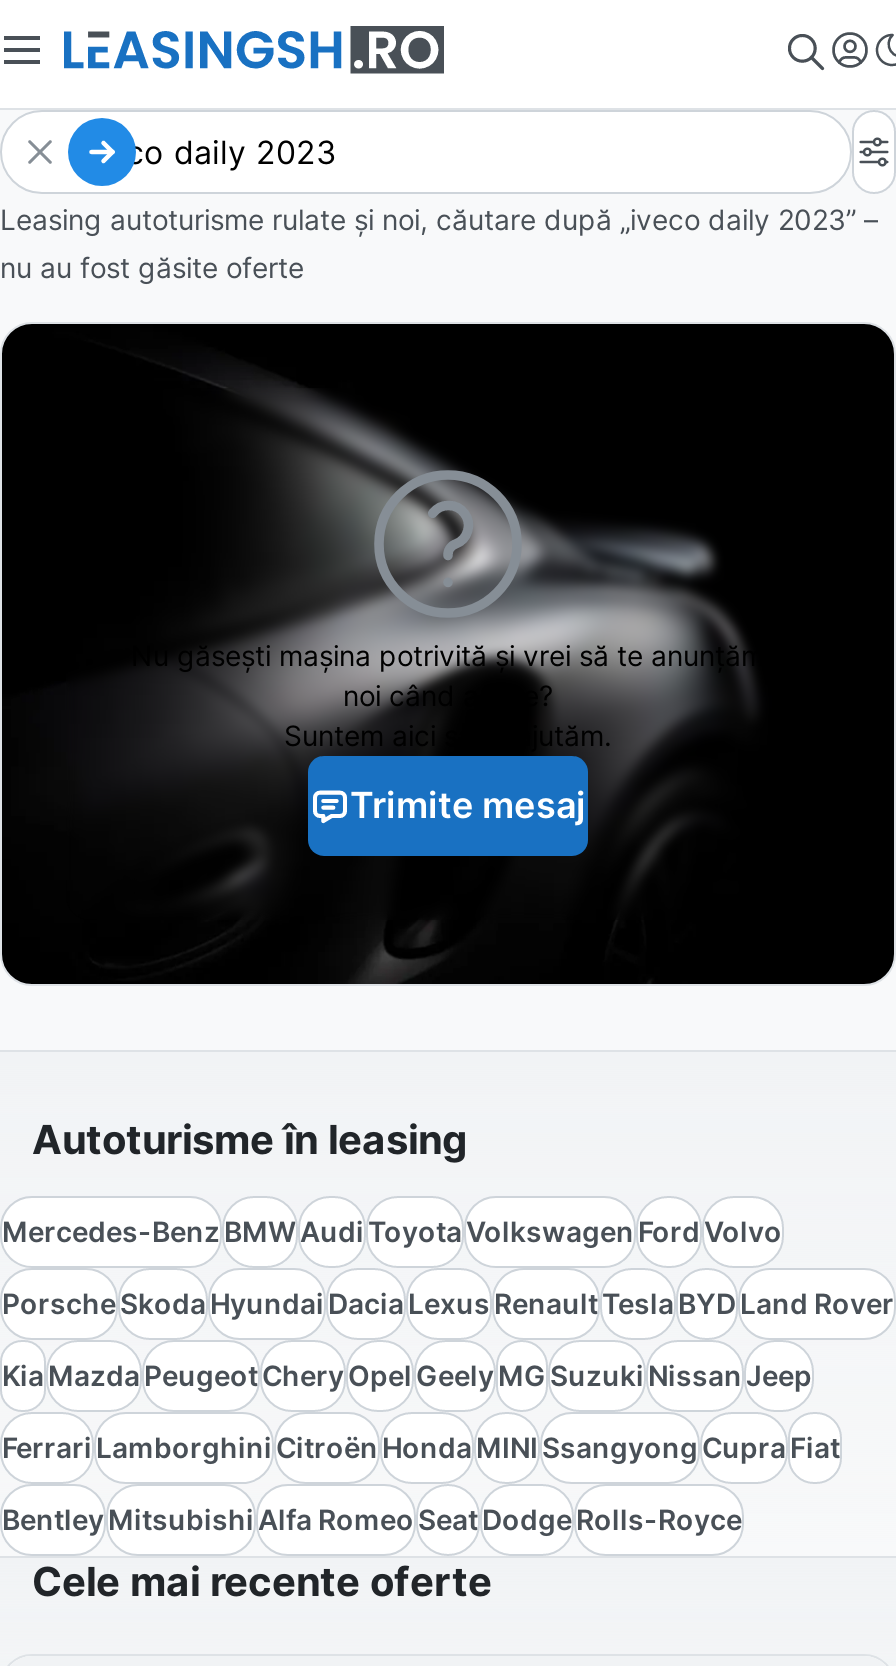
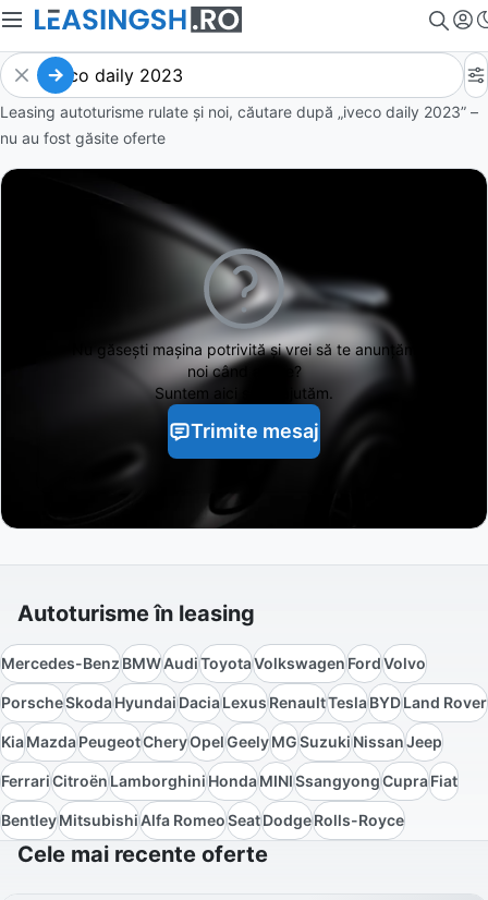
- Ferrari Lamborghini Citroën Honda MINI Ssangyong Cupra Fiat
+ Ferrari Citroën Lamborghini Honda MINI Ssangyong Cupra Fiat
